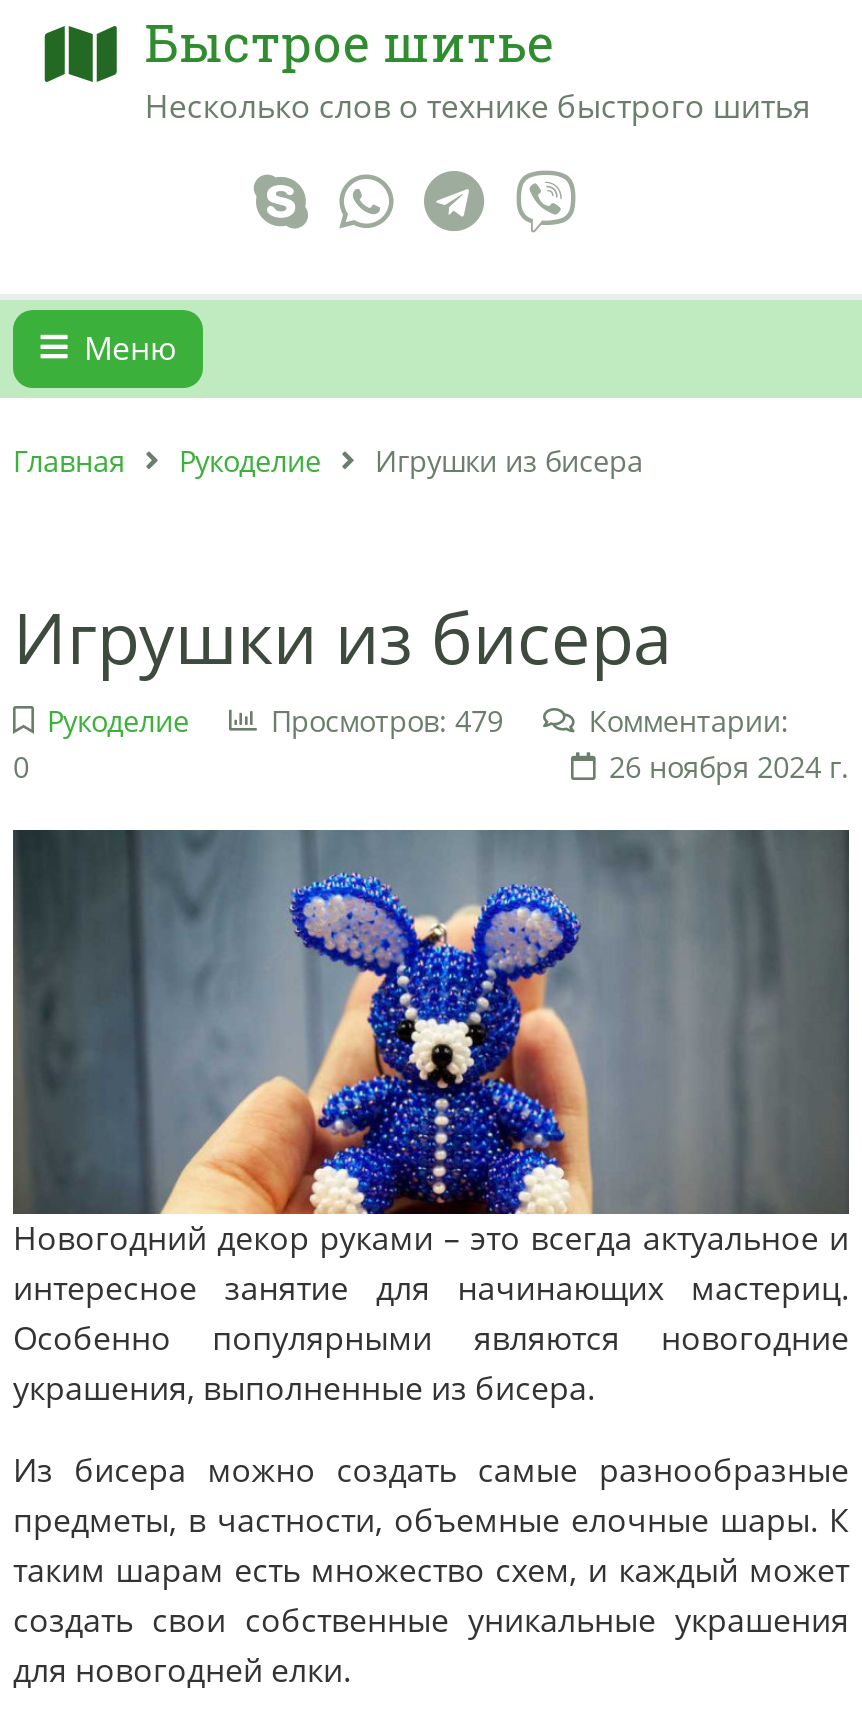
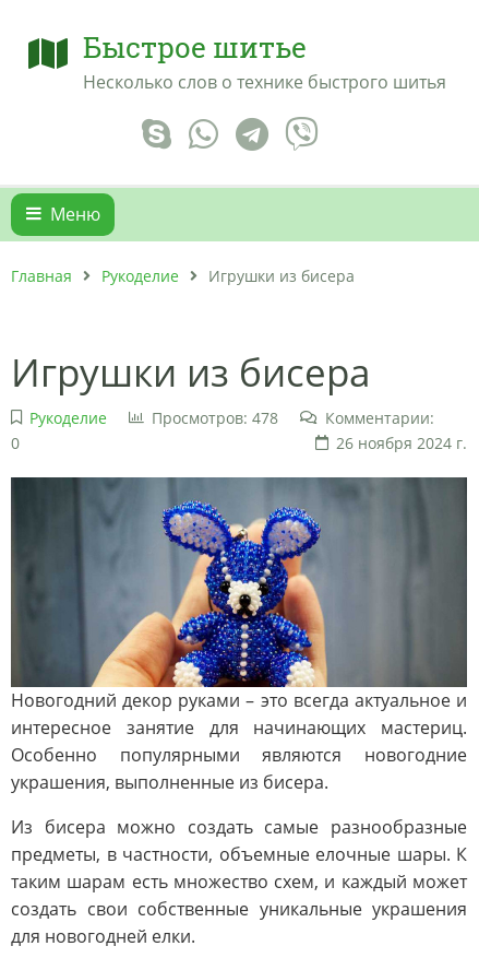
- Просмотров: 479
+ Просмотров: 478
